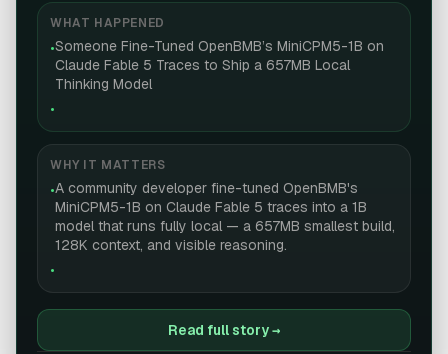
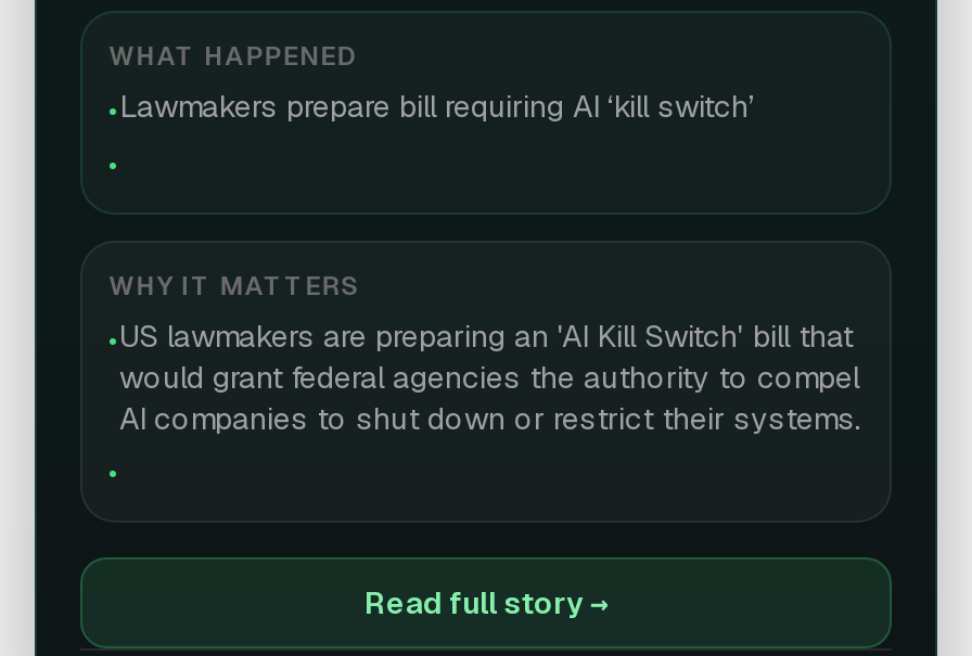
- •Someone Fine-Tuned OpenBMB’s MiniCPM5-1B on
- Claude Fable 5 Traces to Ship a 657MB Local
- Thinking Model
+ •Lawmakers prepare bill requiring AI ‘kill switch’

- •A community developer fine-tuned OpenBMB's
- MiniCPM5-1B on Claude Fable 5 traces into a 1B
- model that runs fully local — a 657MB smallest build,
- 128K context, and visible reasoning.
+ •US lawmakers are preparing an 'AI Kill Switch' bill that
+ would grant federal agencies the authority to compel
+ AI companies to shut down or restrict their systems.
